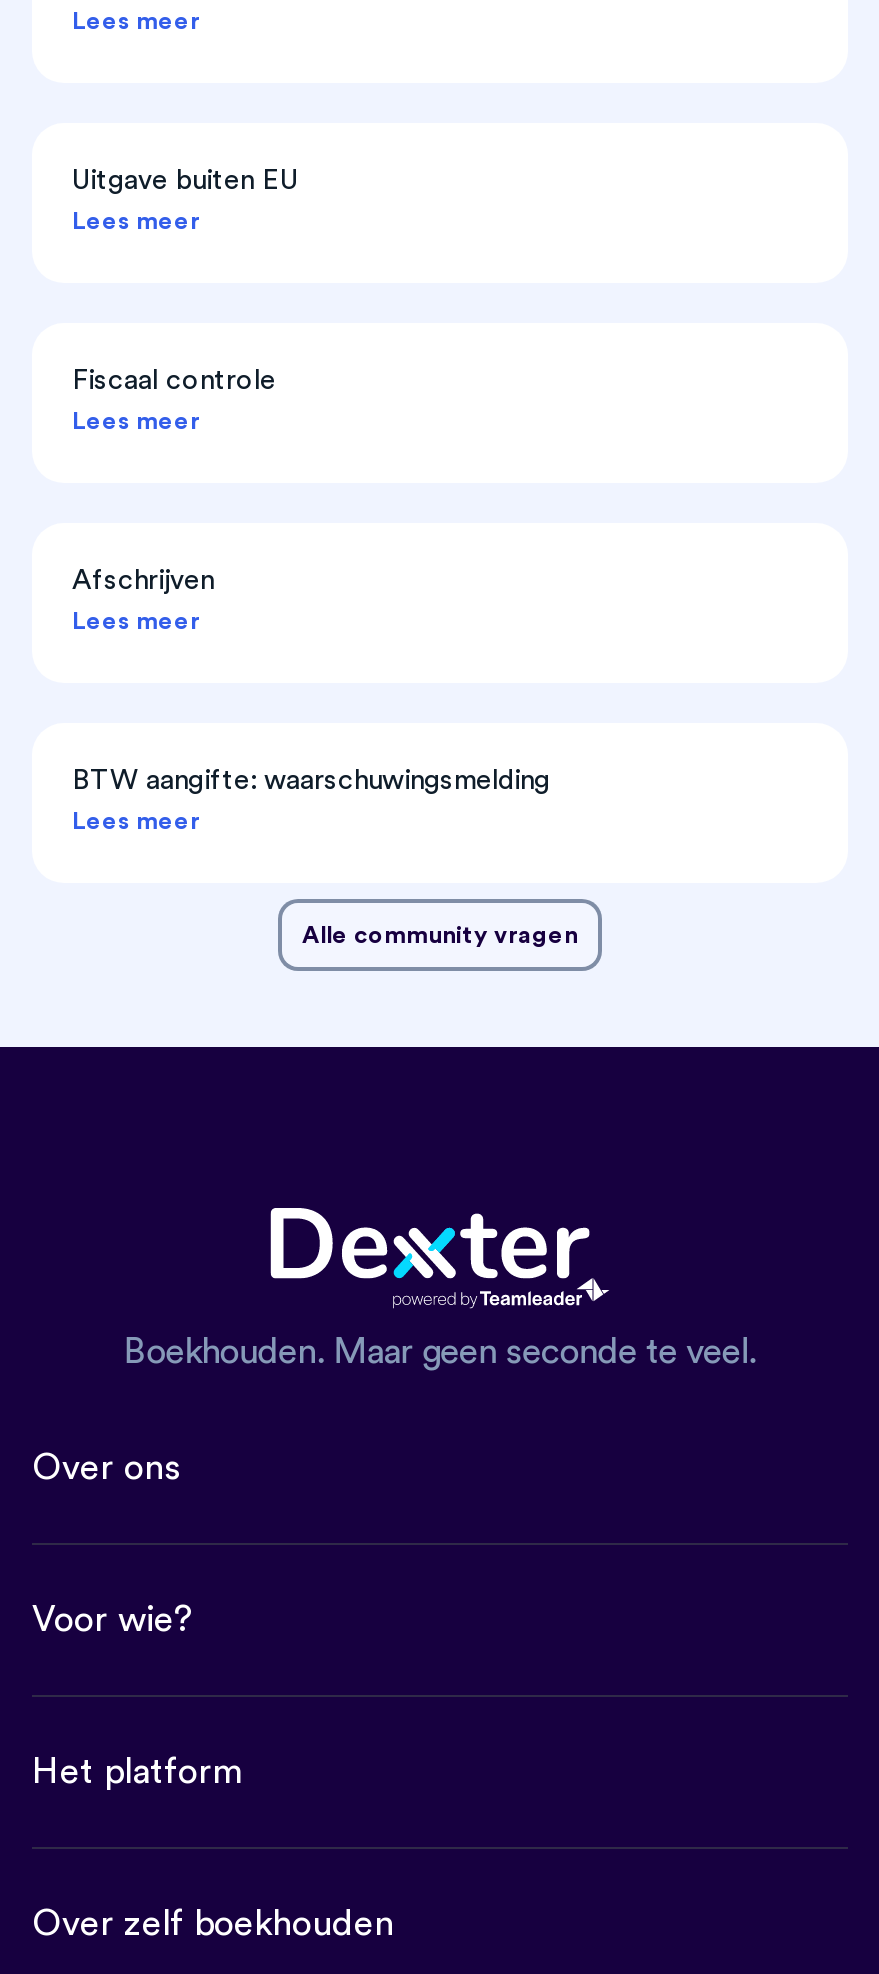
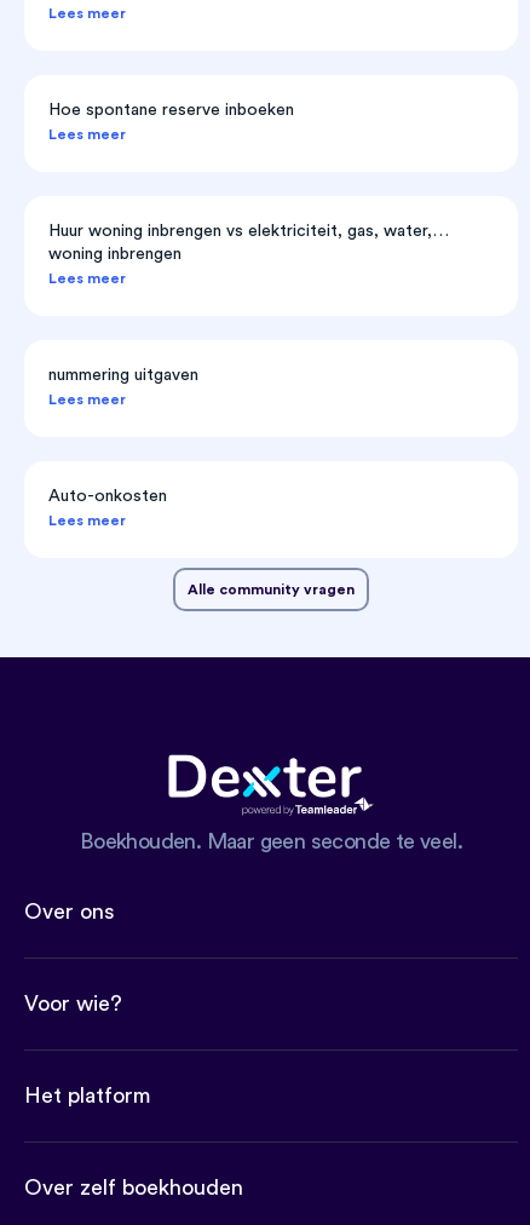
- Uitgave buiten EU
+ Hoe spontane reserve inboeken

- Fiscaal controle
+ Huur woning inbrengen vs elektriciteit, gas, water,…
+ woning inbrengen

- Afschrijven
+ nummering uitgaven

- BTW aangifte: waarschuwingsmelding
+ Auto-onkosten
